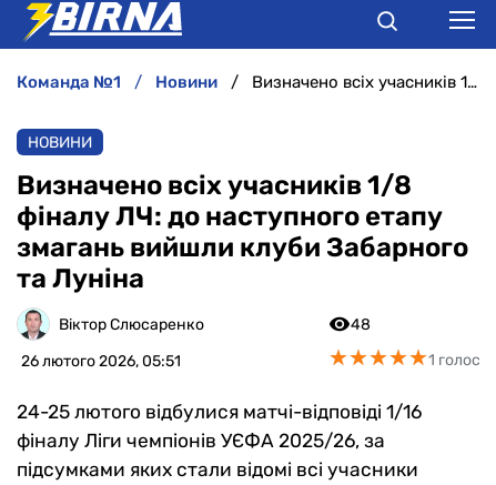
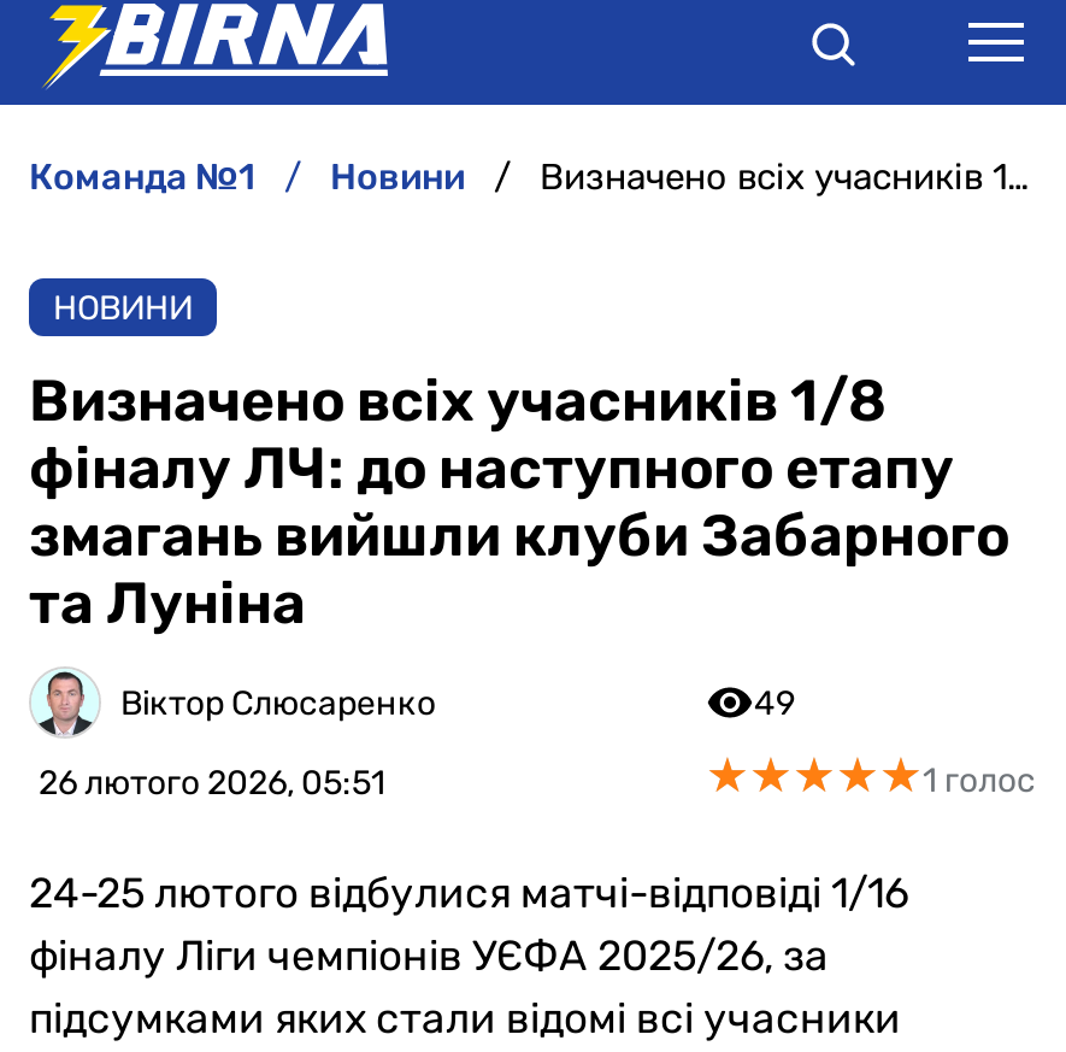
- 48
+ 49
